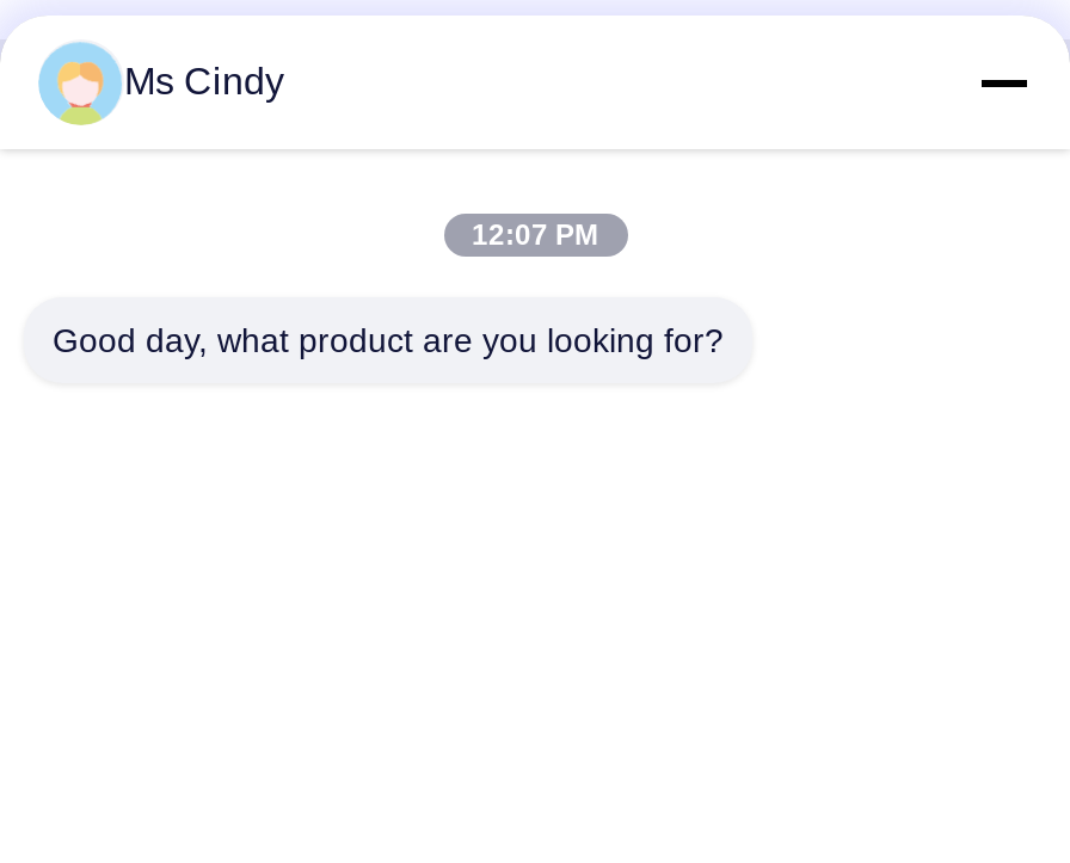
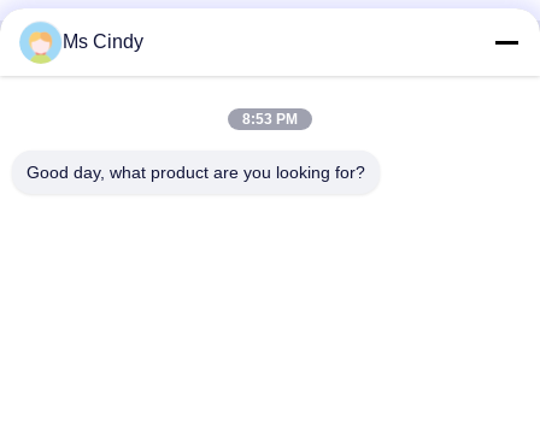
- 12:07 PM
+ 8:53 PM
